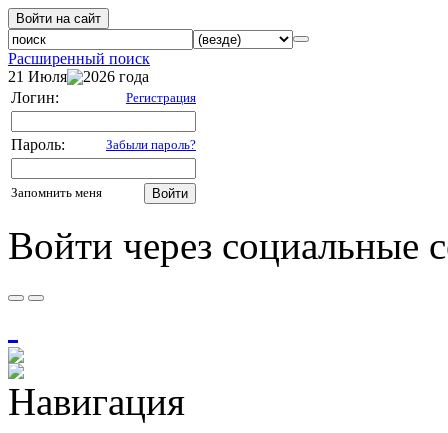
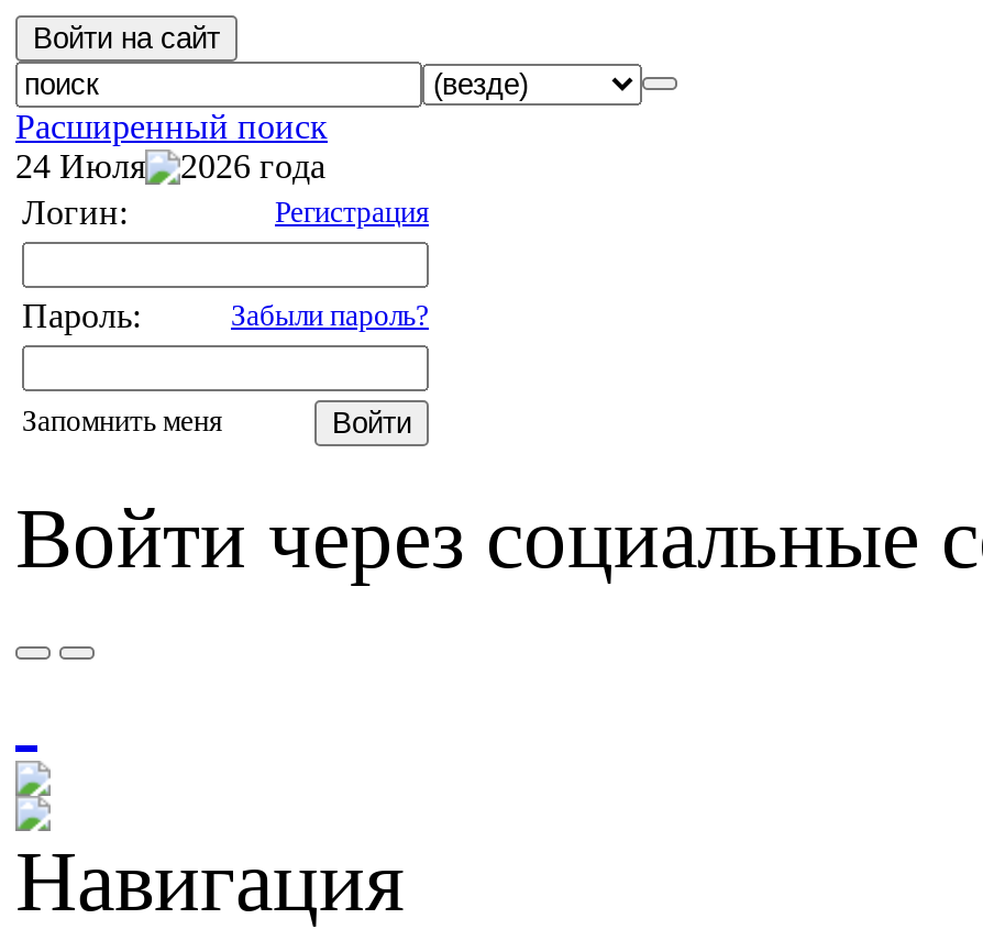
- 21 Июля 2026 года
+ 24 Июля 2026 года
